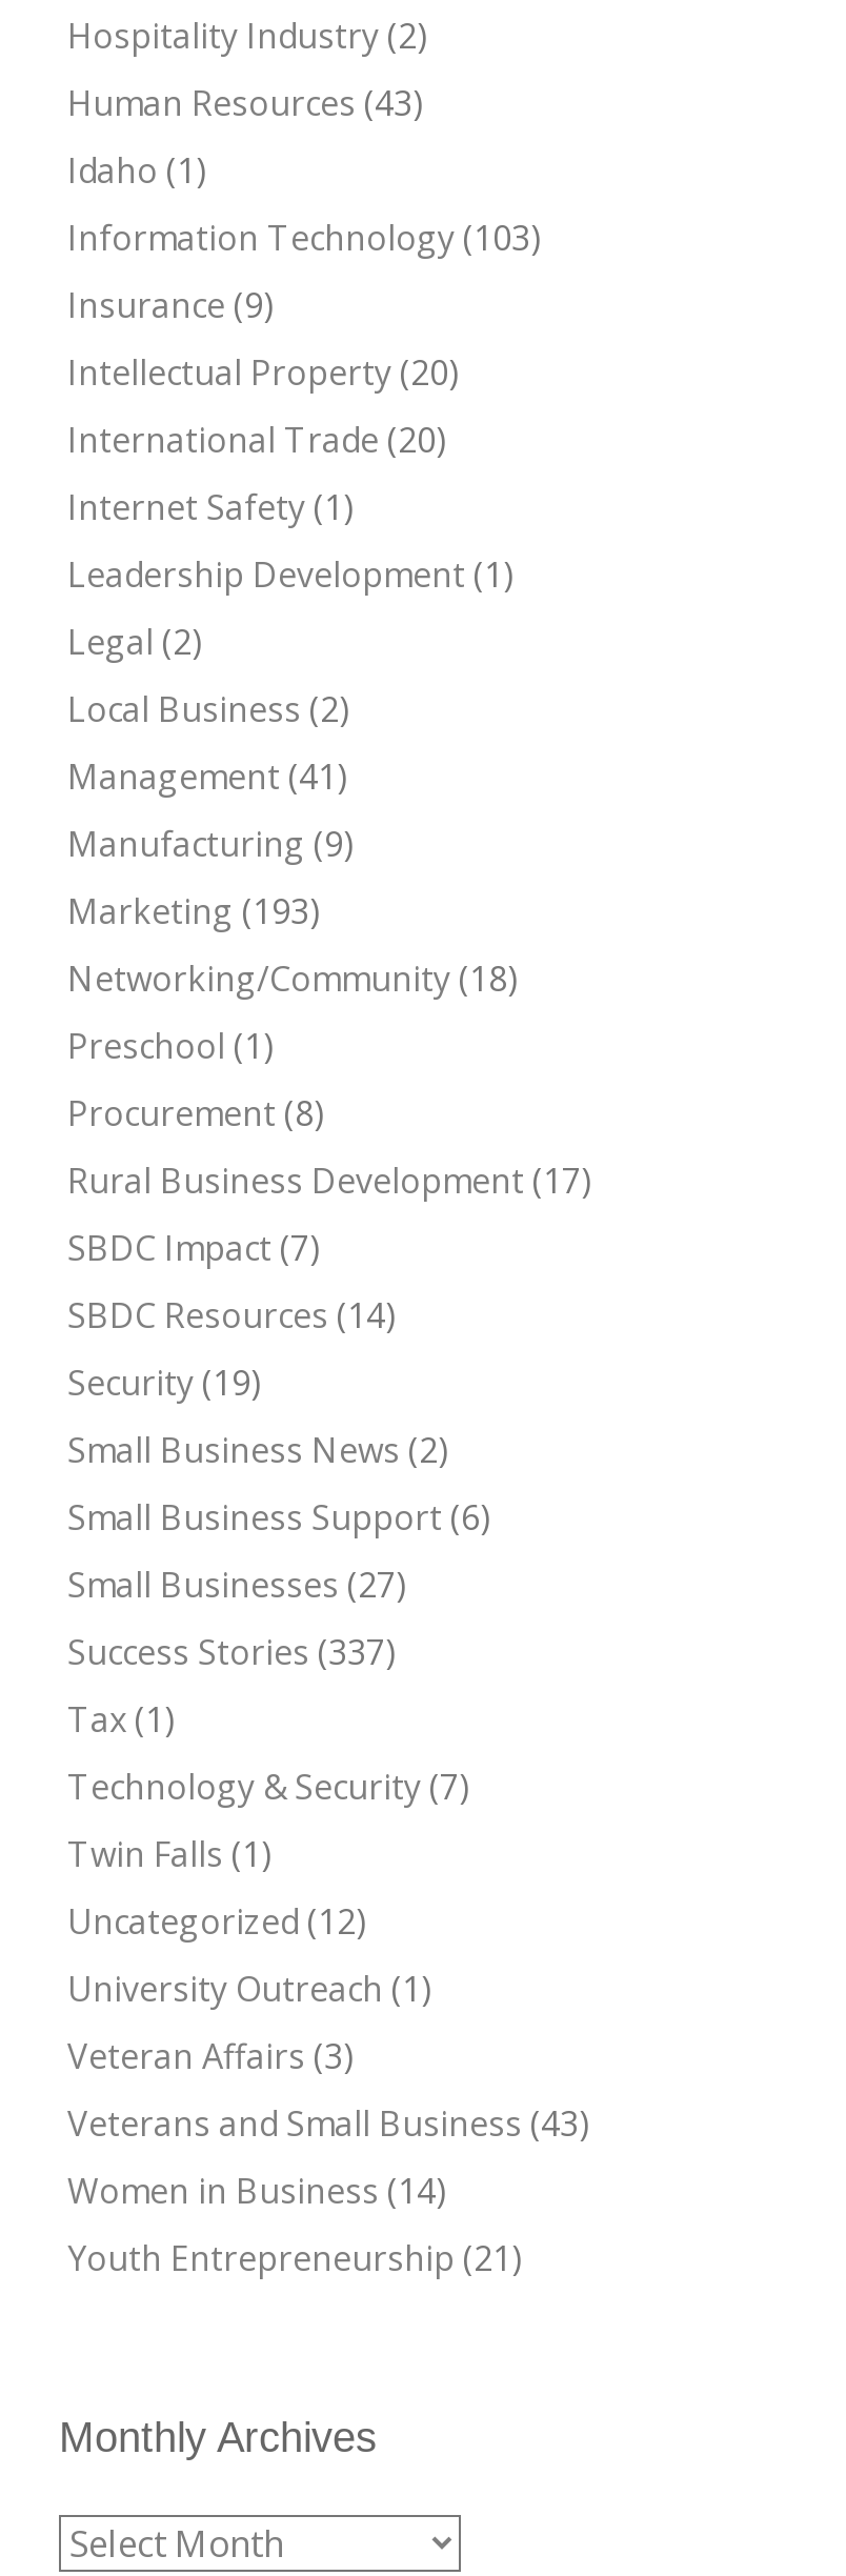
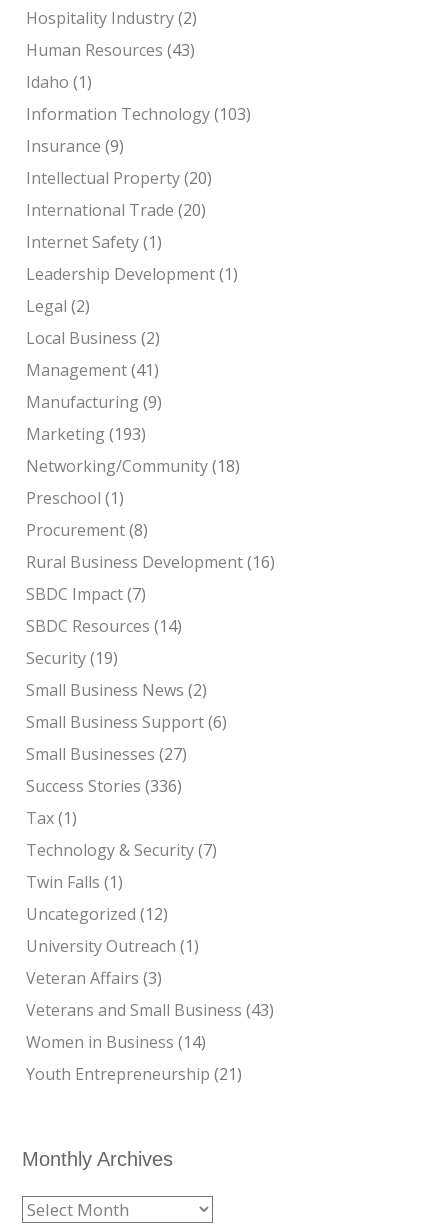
- Rural Business Development (17)
+ Rural Business Development (16)

- Success Stories (337)
+ Success Stories (336)
